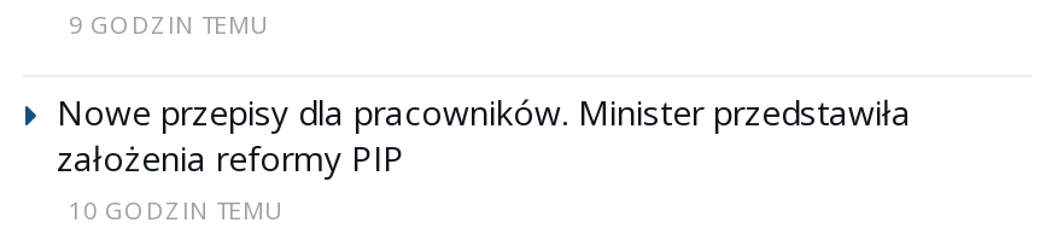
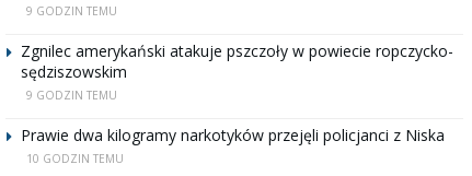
- Nowe przepisy dla pracowników. Minister przedstawiła
- założenia reformy PIP
+ Zgnilec amerykański atakuje pszczoły w powiecie ropczycko-
+ sędziszowskim
+ 9 GODZIN TEMU
+ Prawie dwa kilogramy narkotyków przejęli policjanci z Niska
